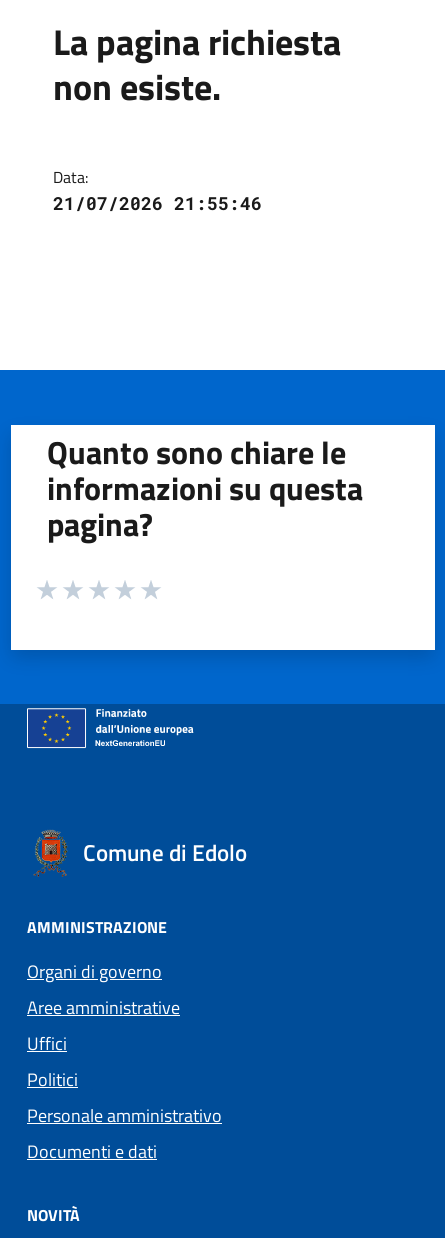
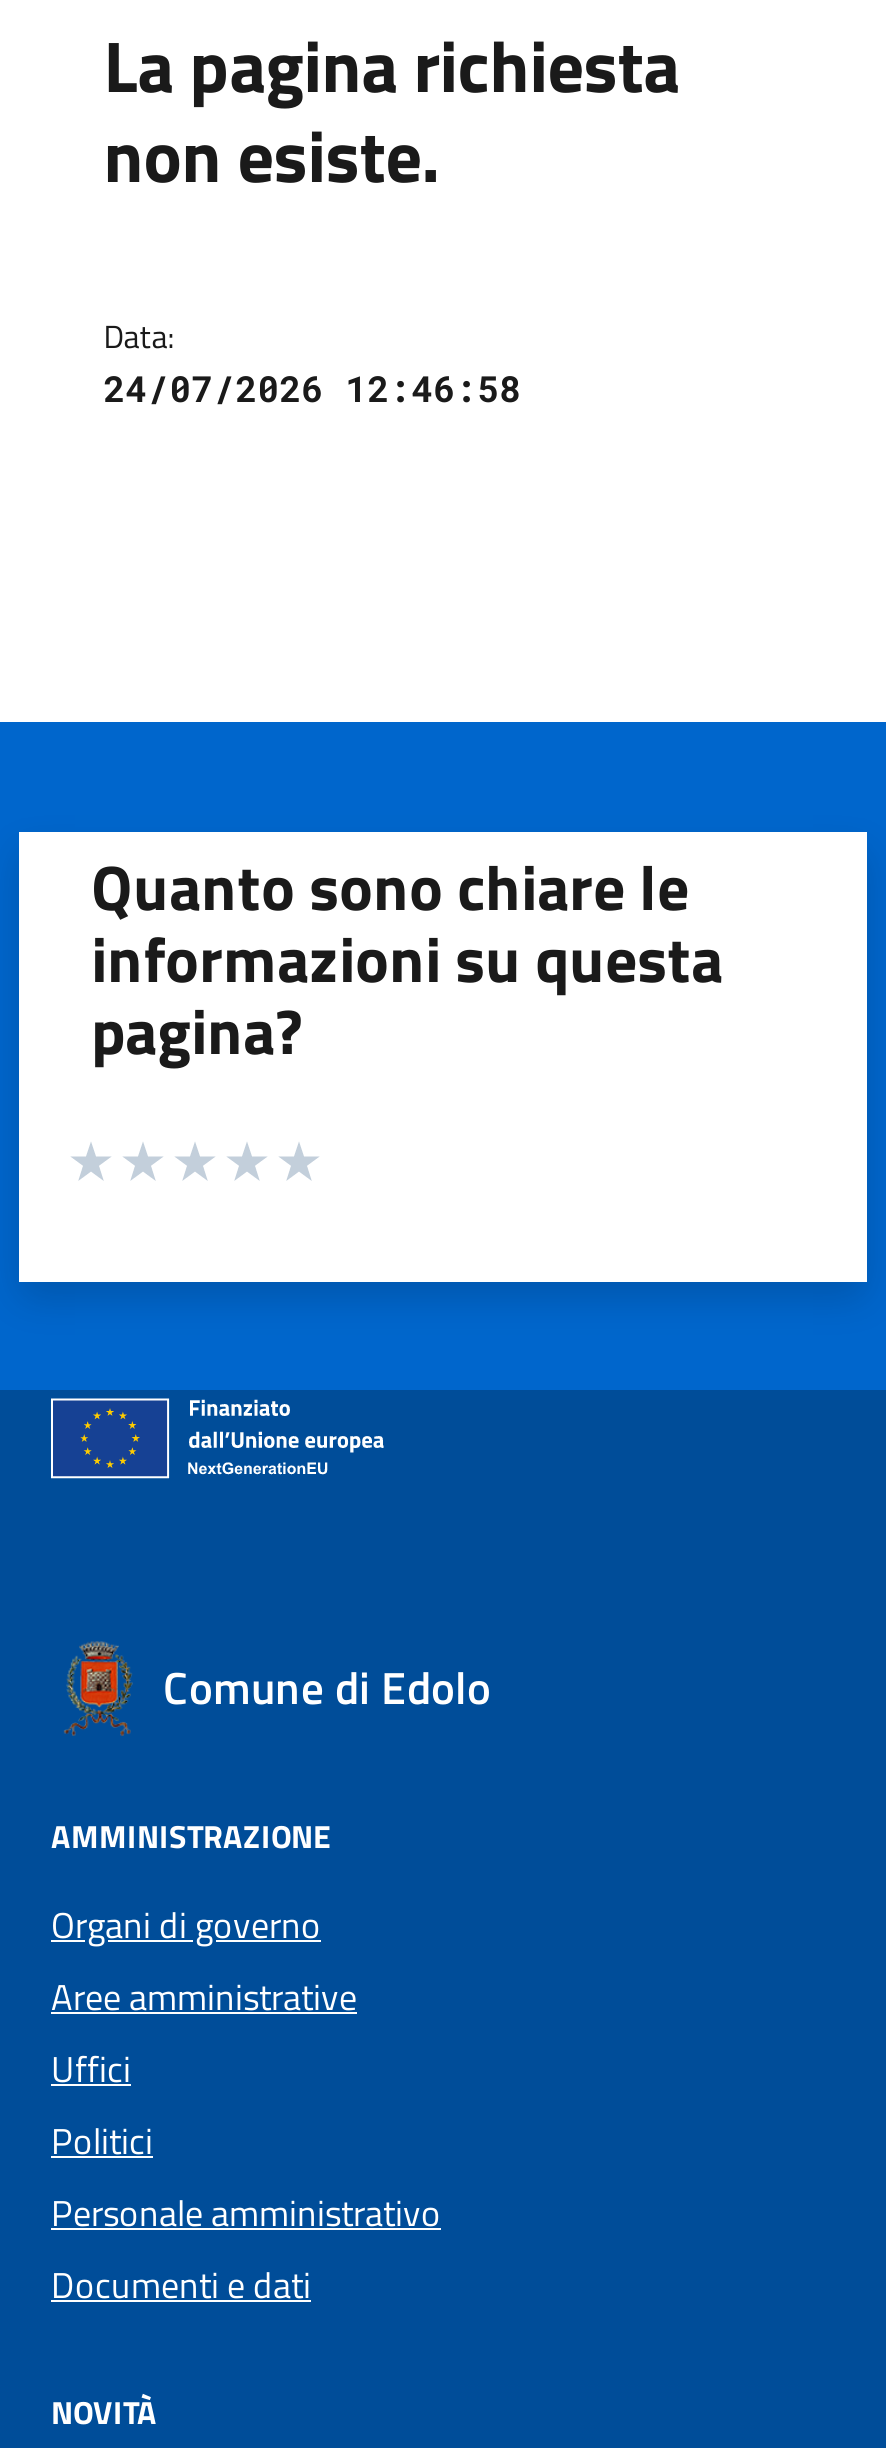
- 21/07/2026 21:55:46
+ 24/07/2026 12:46:58
